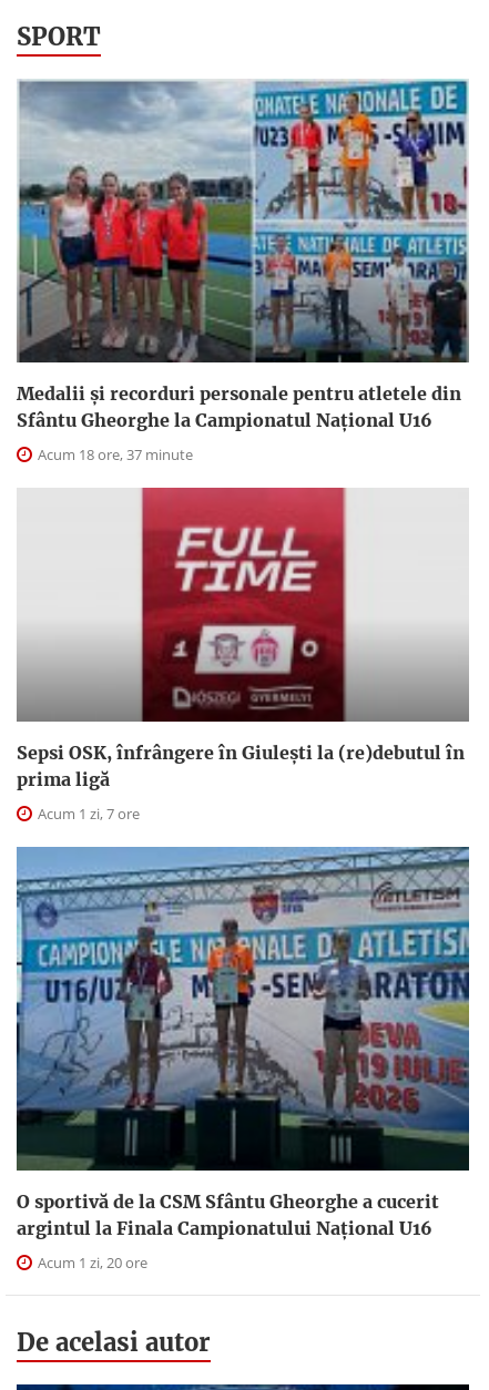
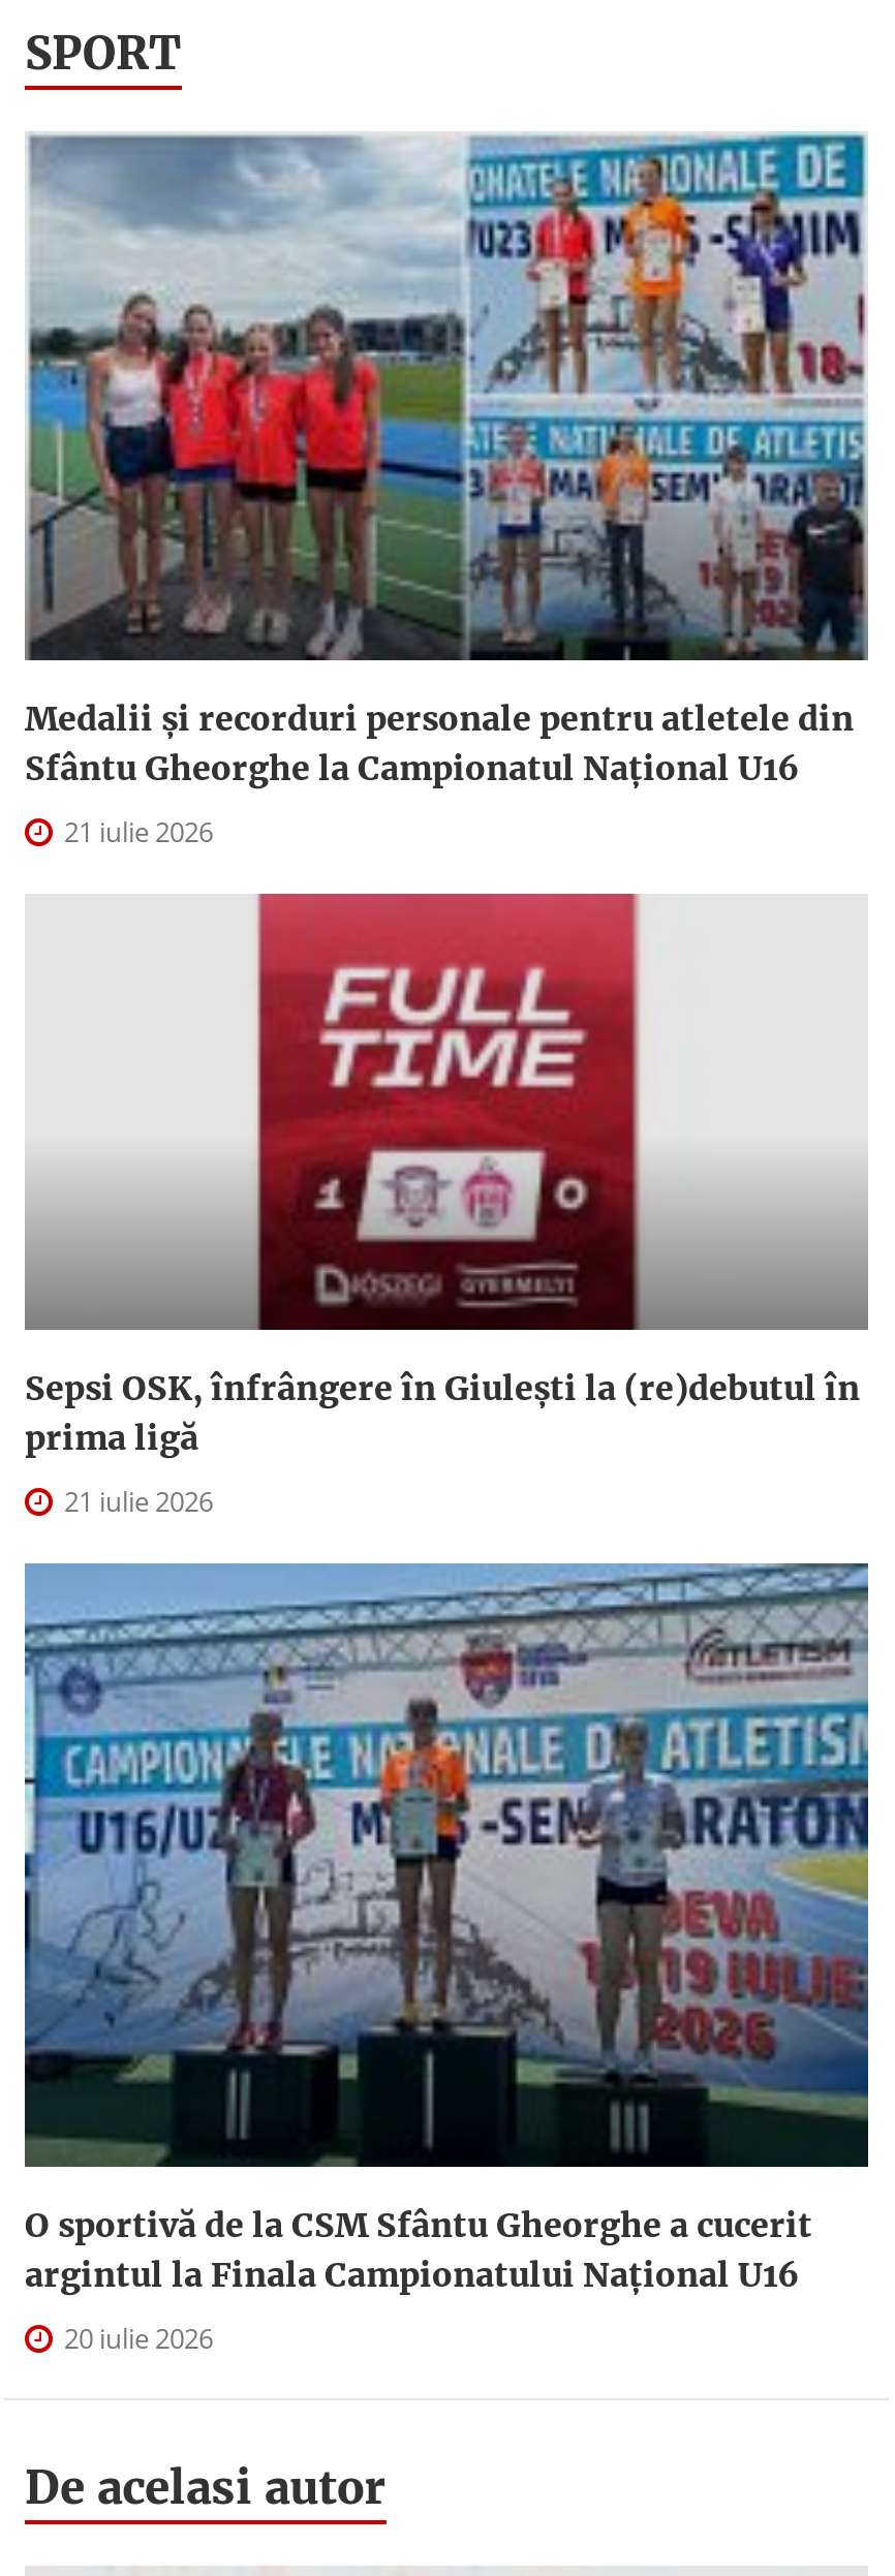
- Acum 18 ore, 37 minute
+ 21 iulie 2026

- Acum 1 zi, 7 ore
+ 21 iulie 2026

- Acum 1 zi, 20 ore
+ 20 iulie 2026
